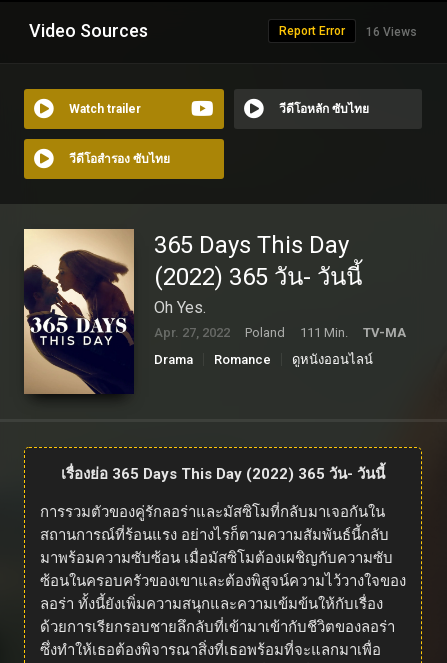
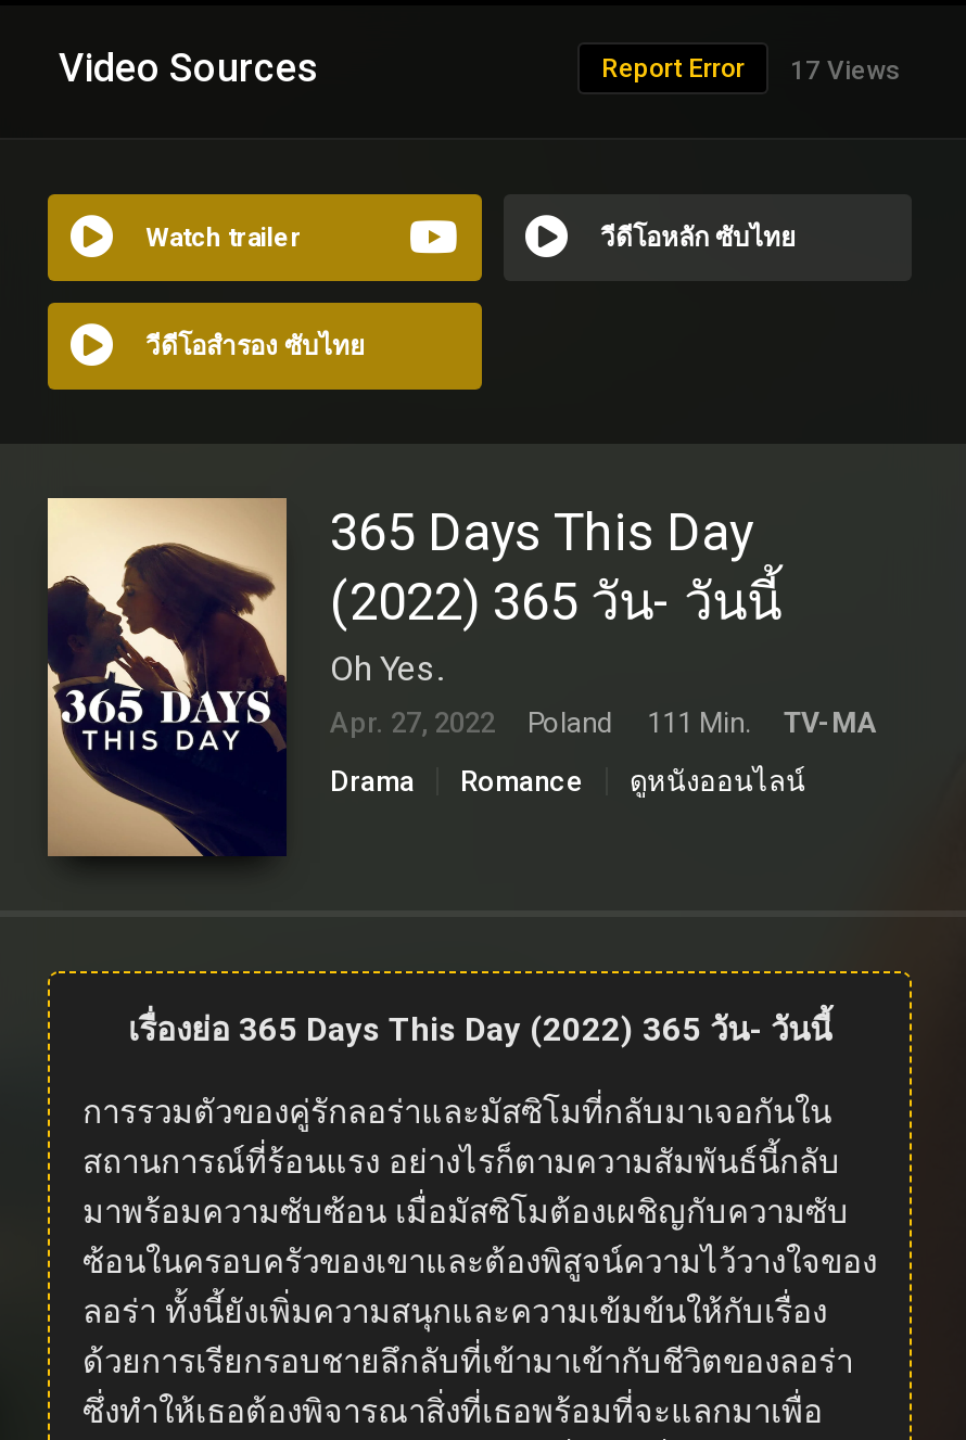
- Report Error 16 Views
+ Report Error 17 Views
